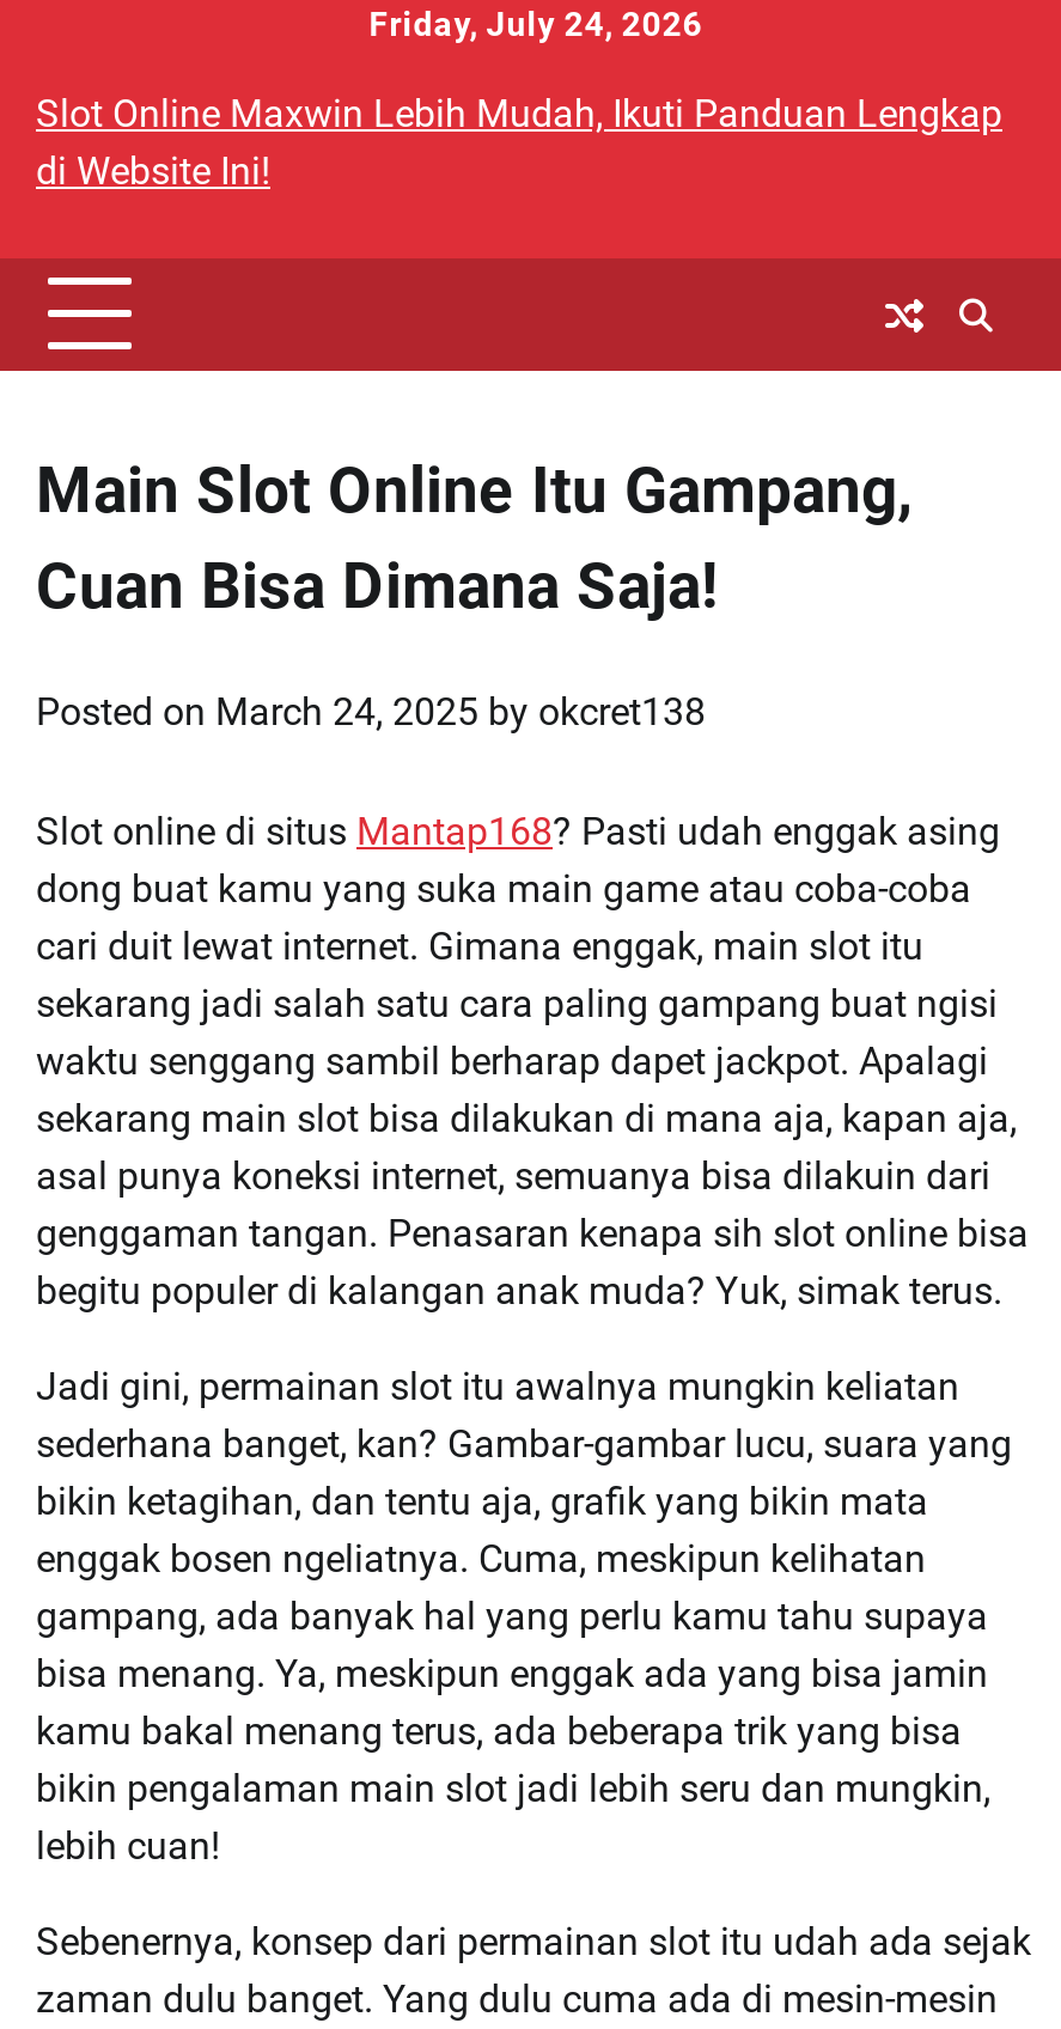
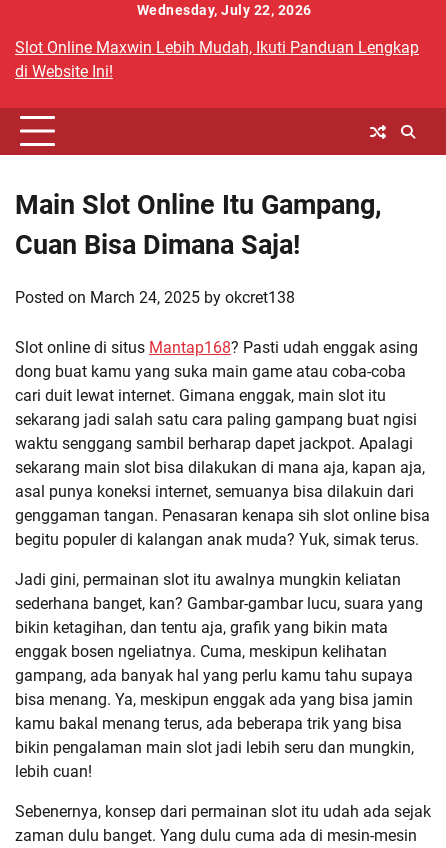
- Friday, July 24, 2026
+ Wednesday, July 22, 2026
